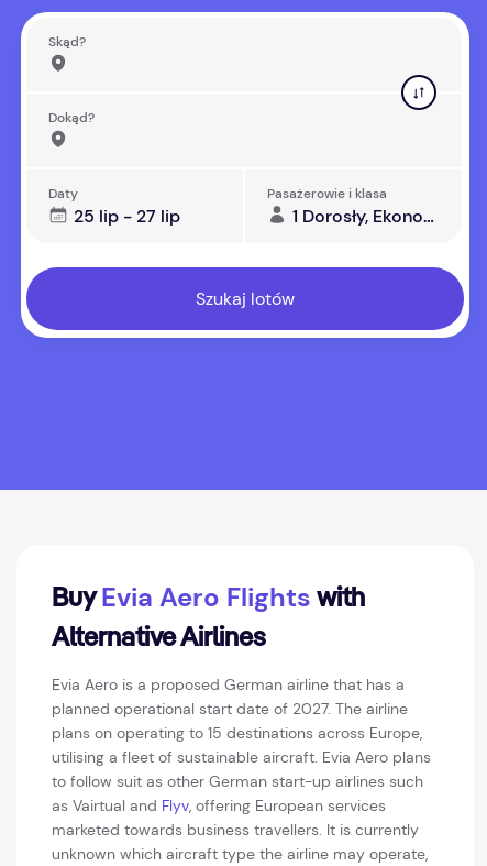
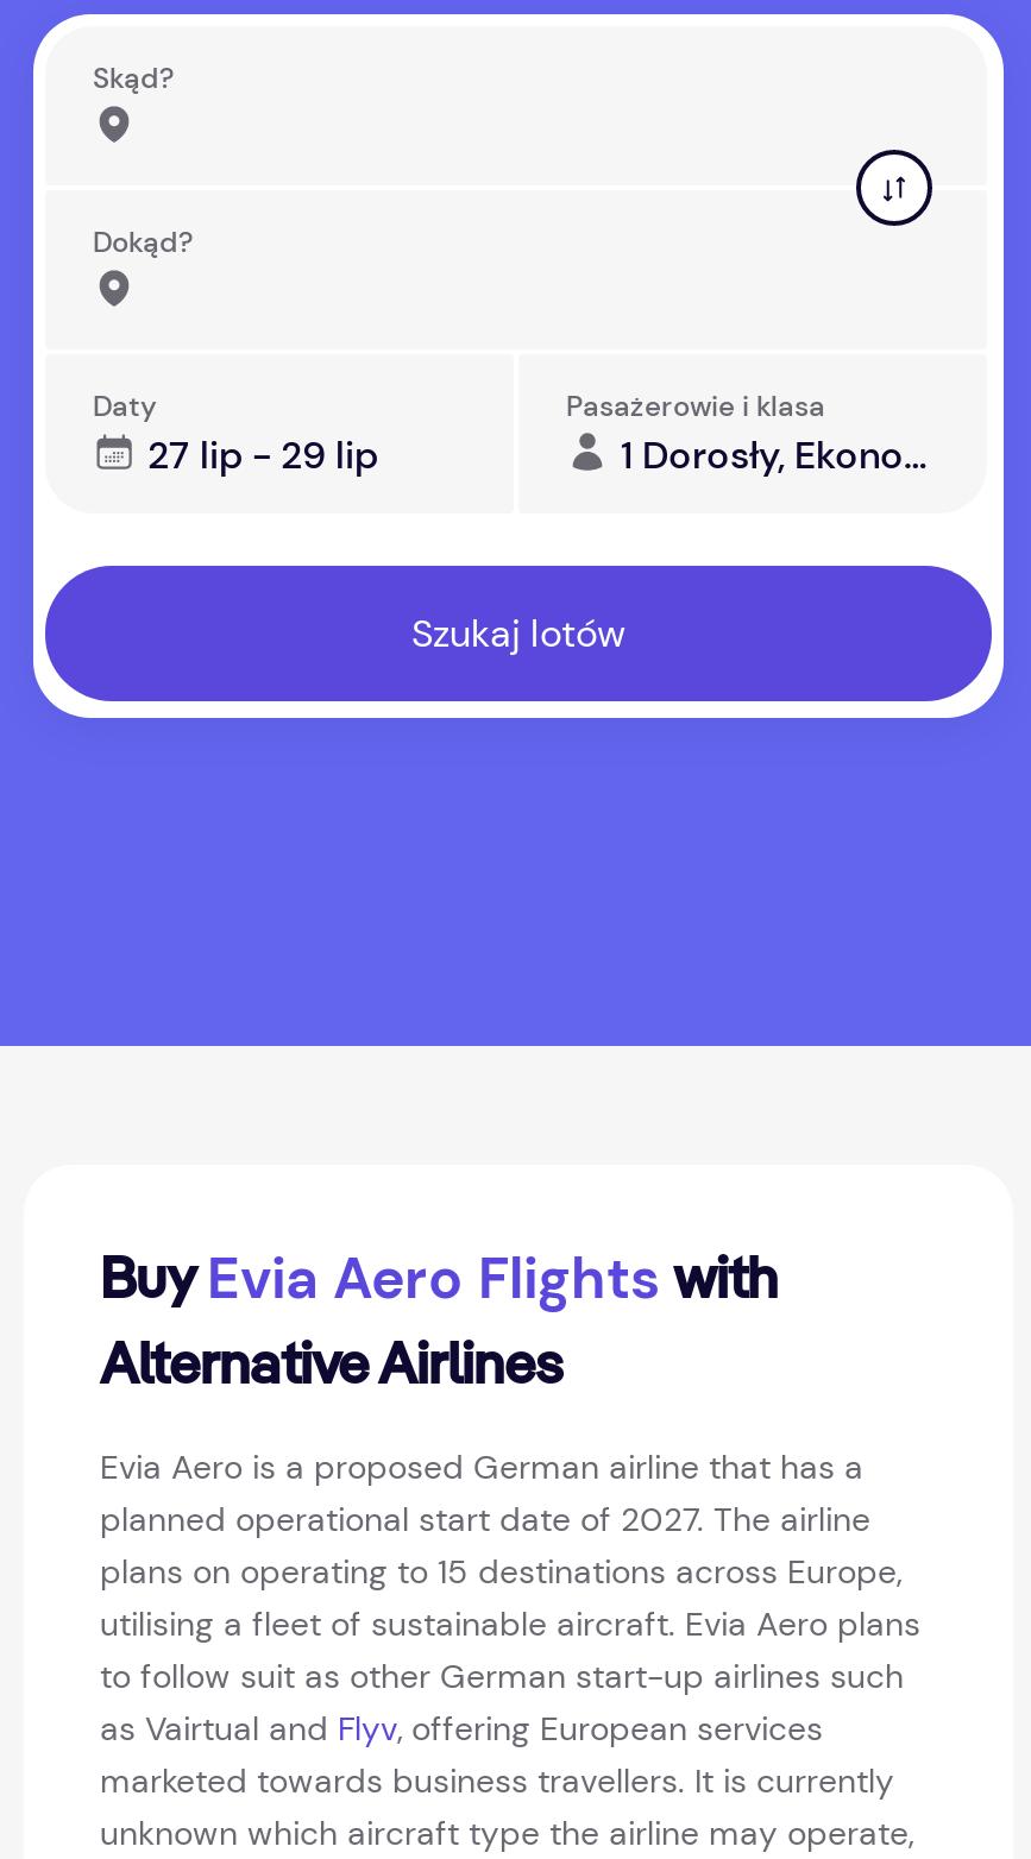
- 25 lip - 27 lip
+ 27 lip - 29 lip
